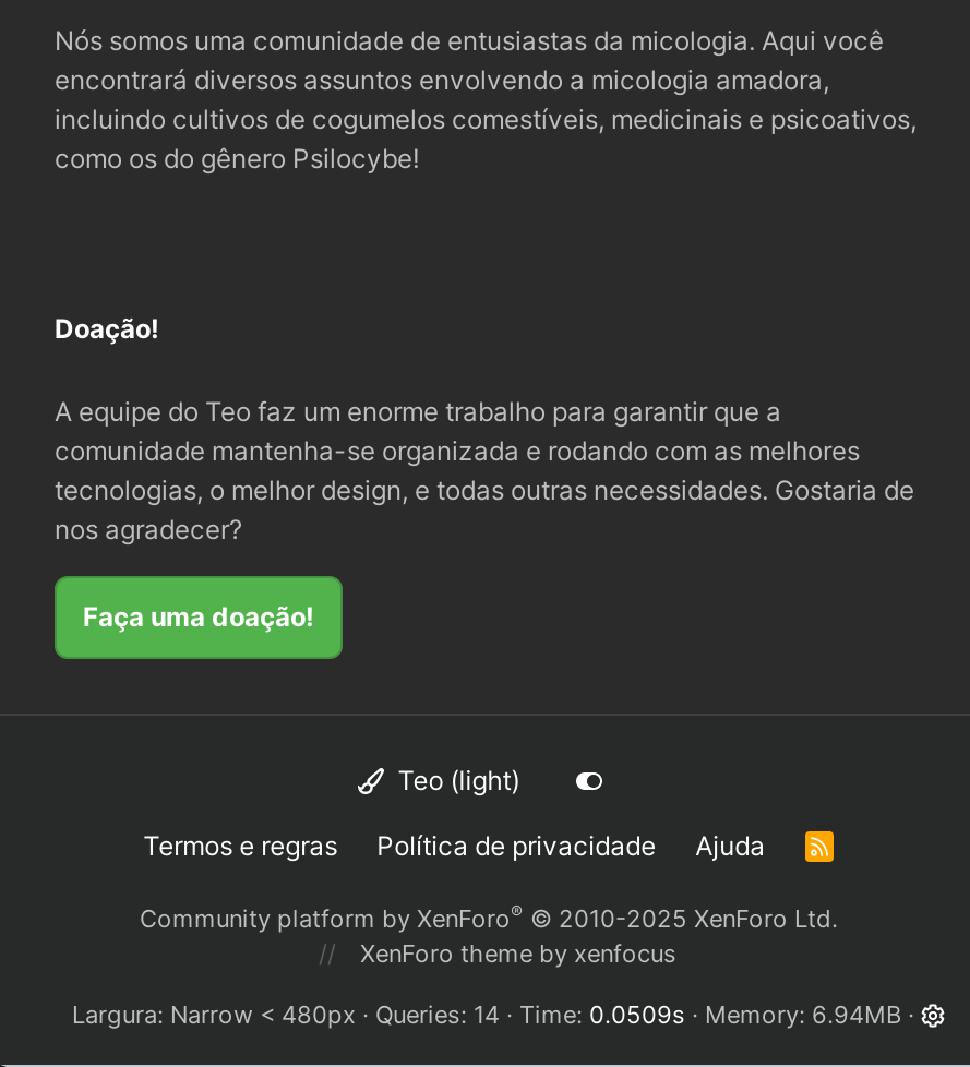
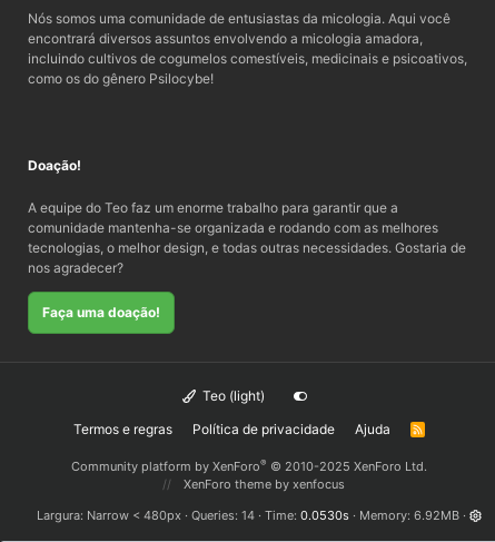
- Time 0.0509s
+ Time 0.0530s

- Memory 6.94MB
+ Memory 6.92MB
